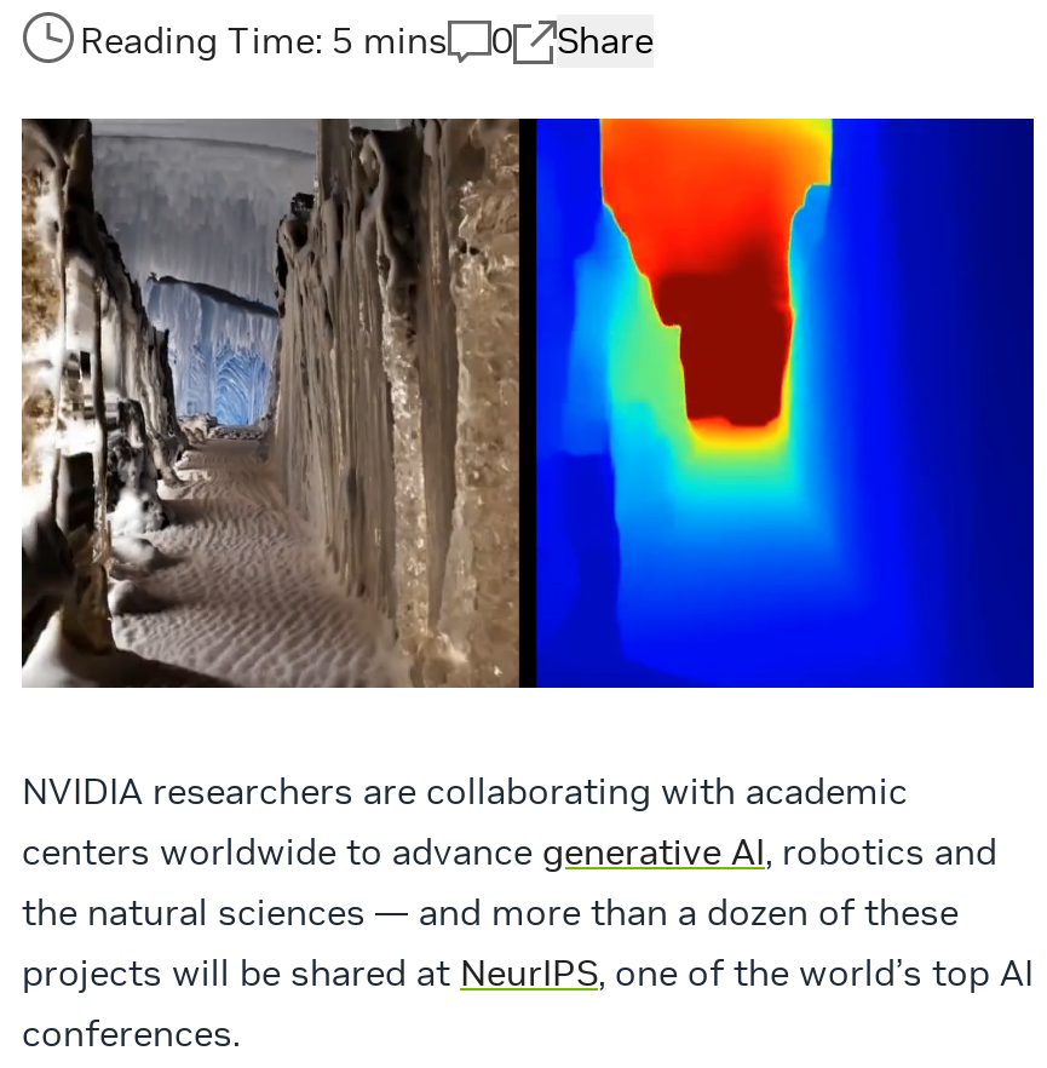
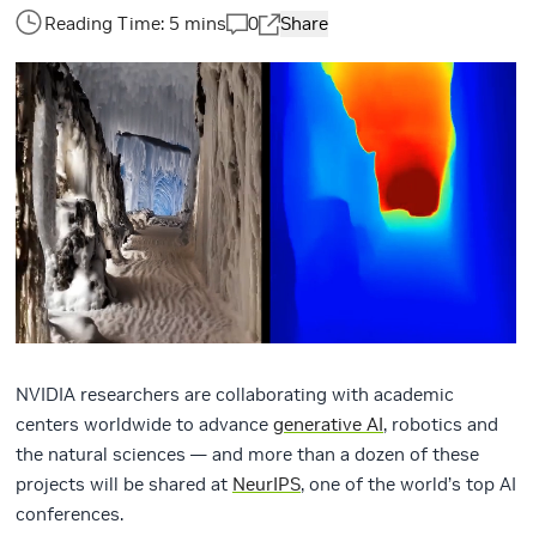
- [image]
+ [image]

- [image]
+ [image]
